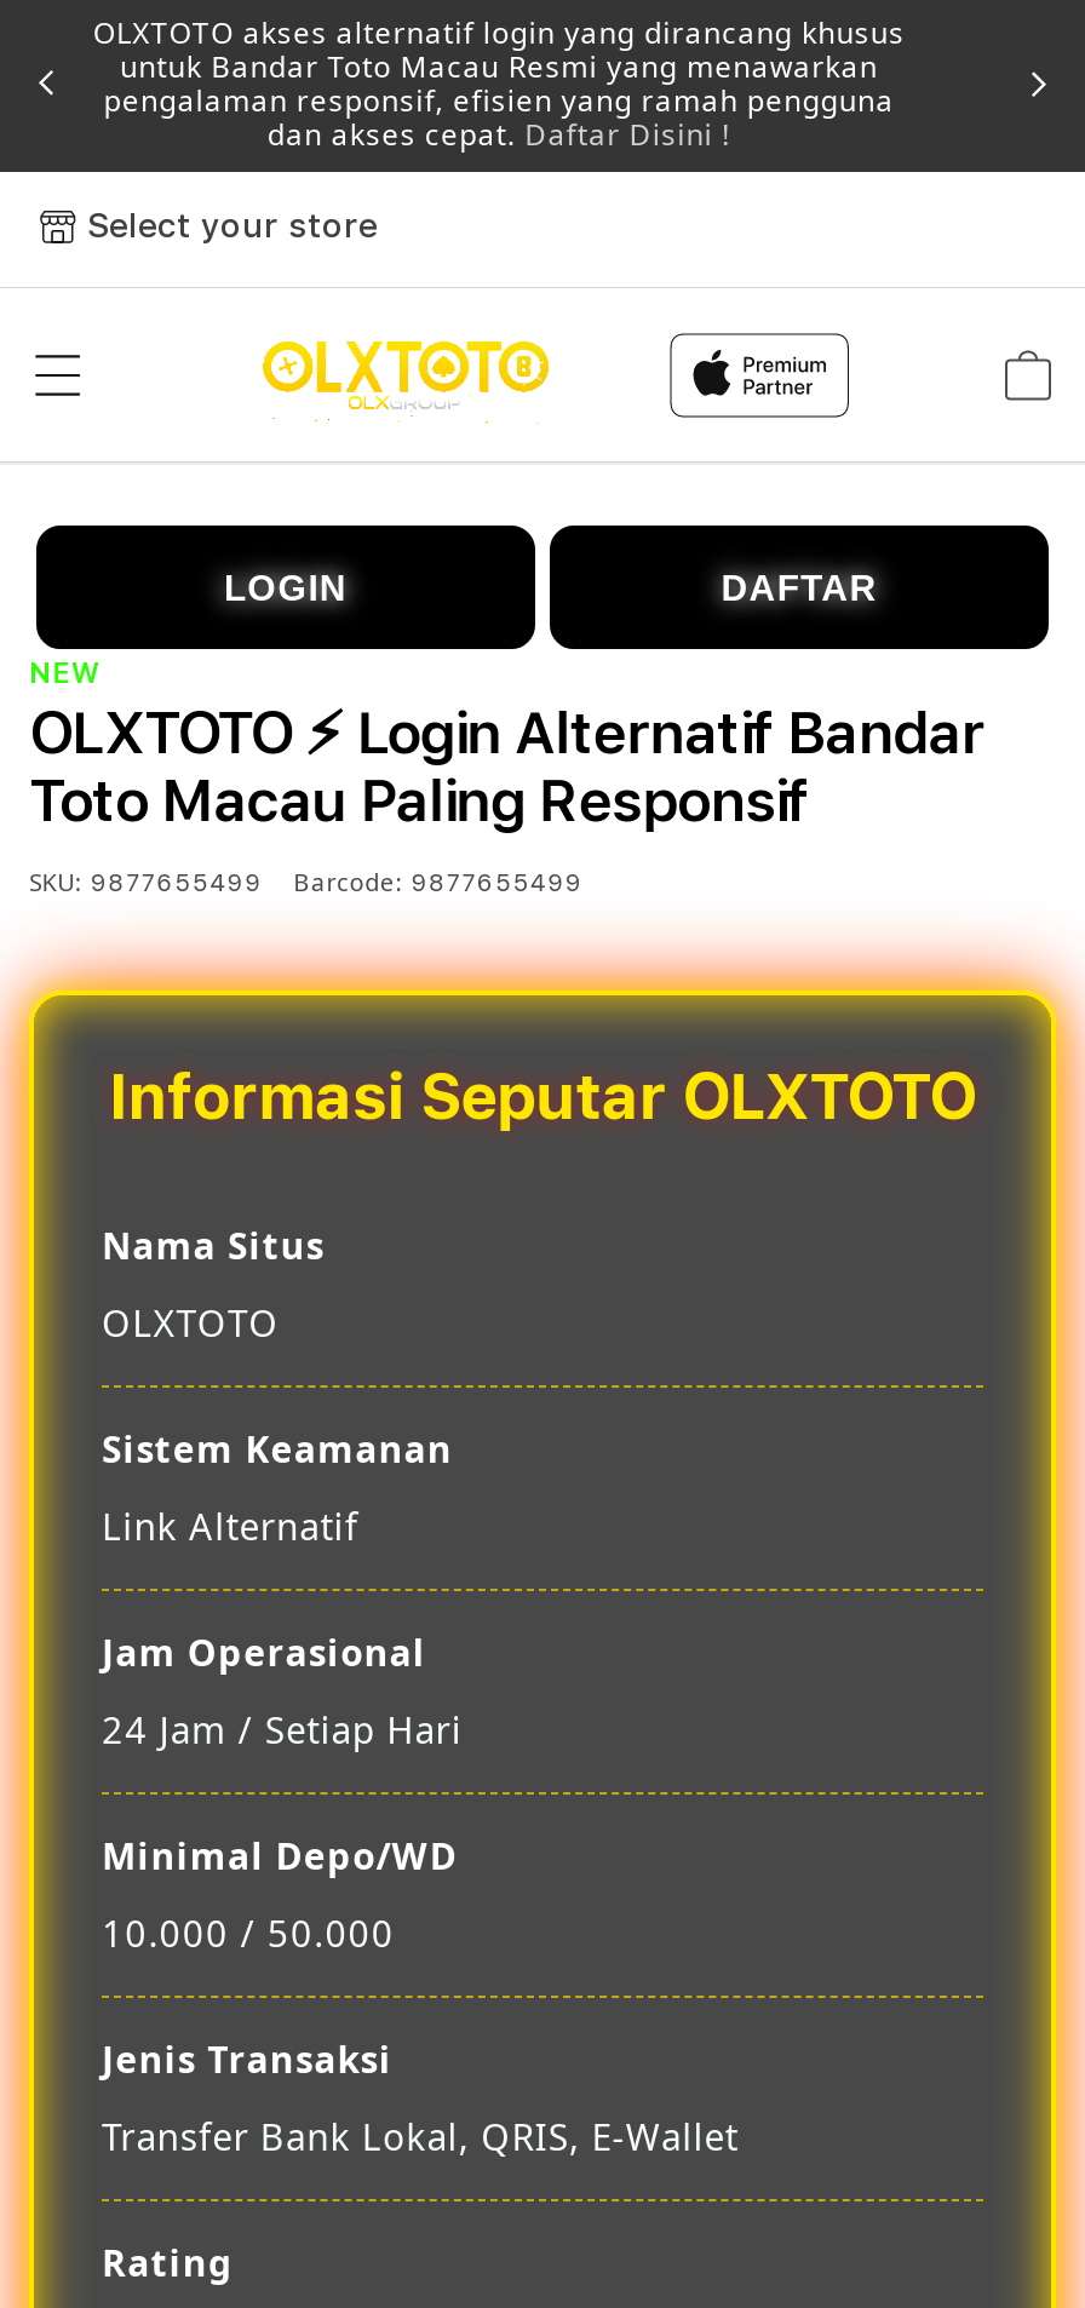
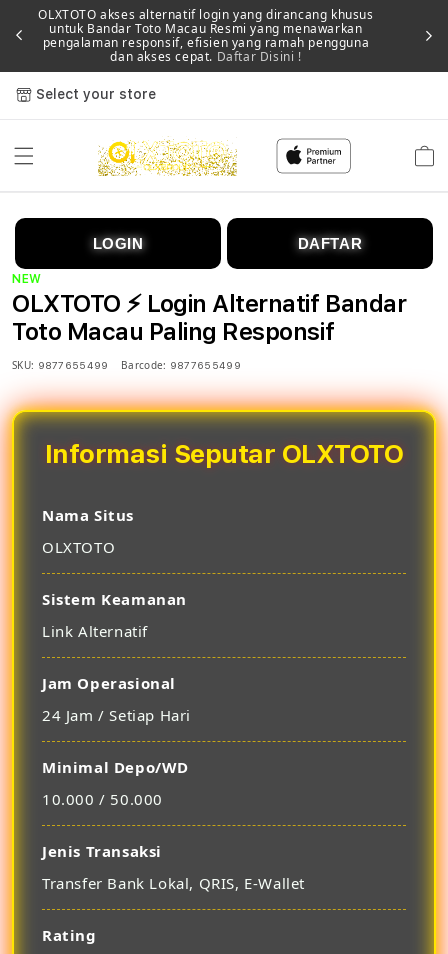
- [image]
+ [image]
